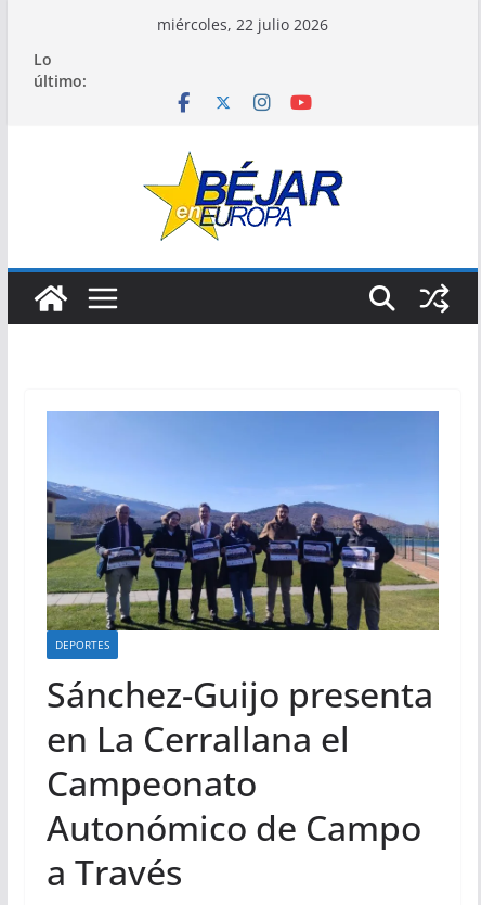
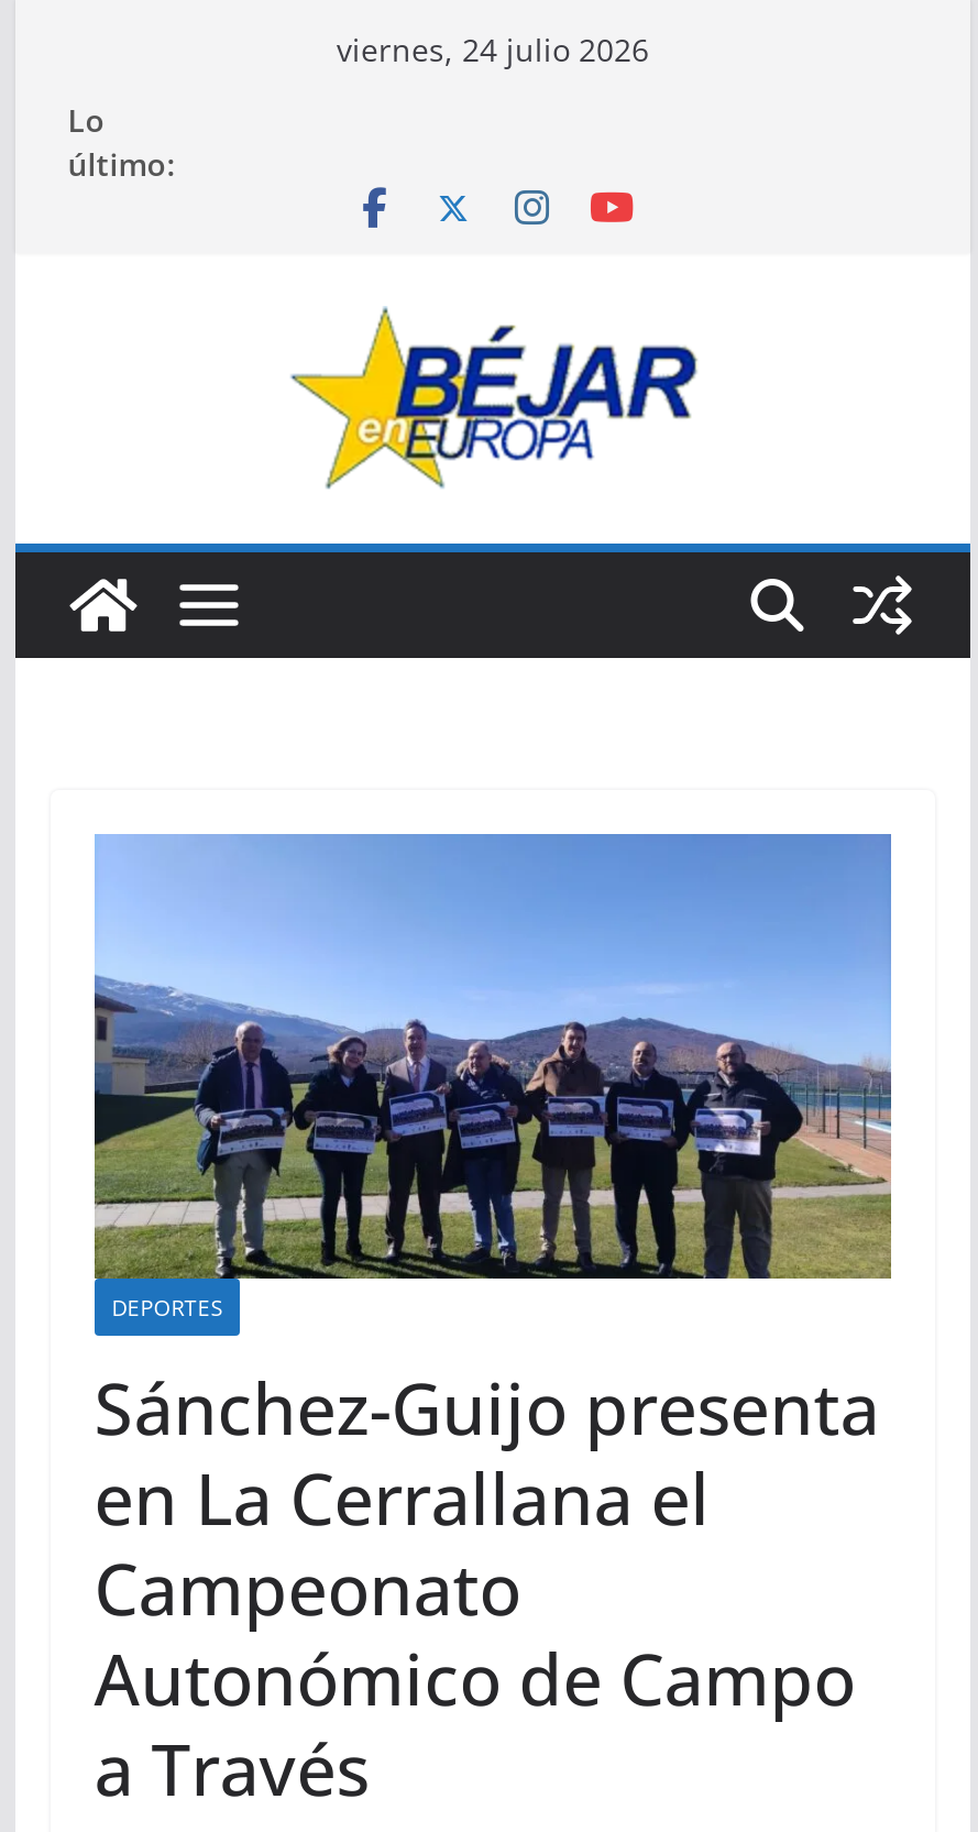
- miércoles, 22 julio 2026
+ viernes, 24 julio 2026
